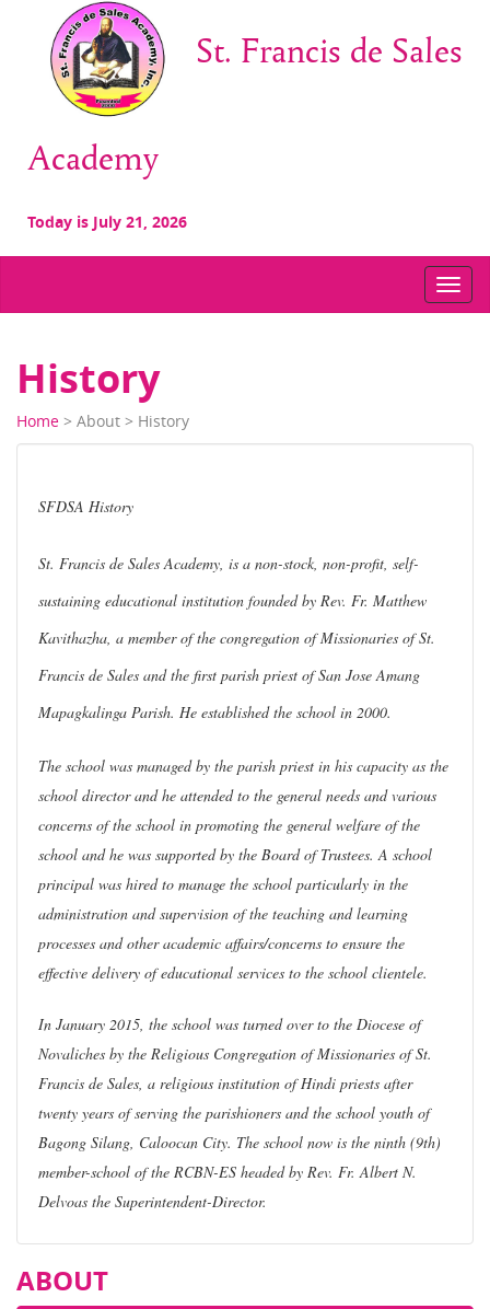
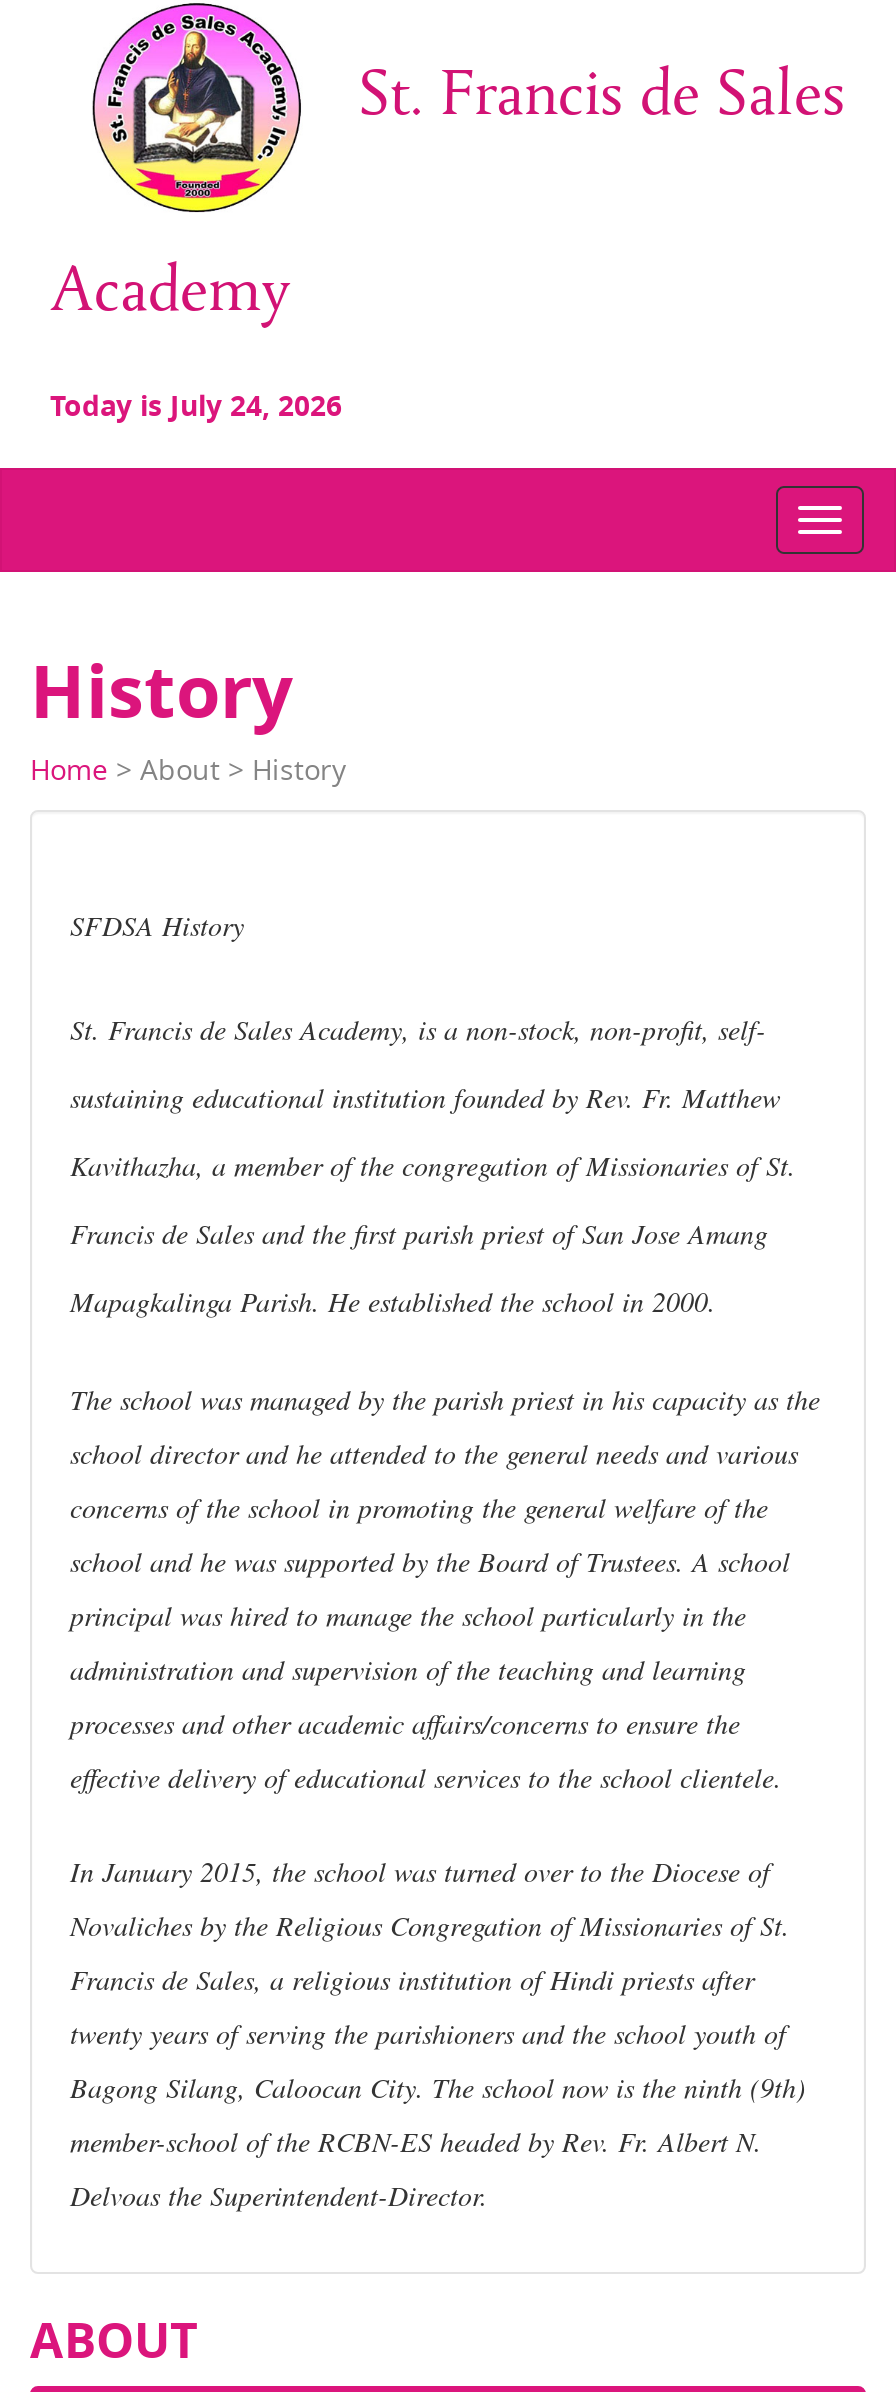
- Today is July 21, 2026
+ Today is July 24, 2026
